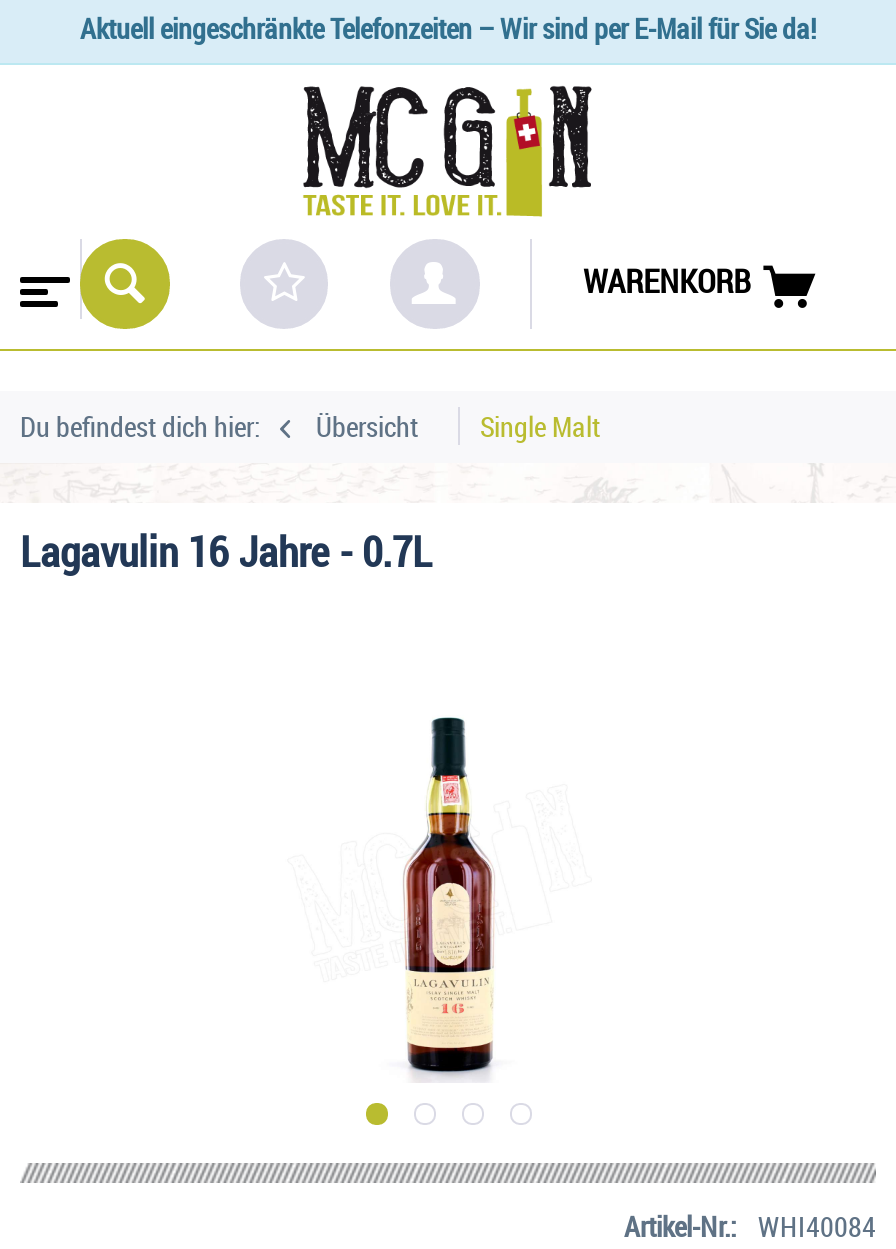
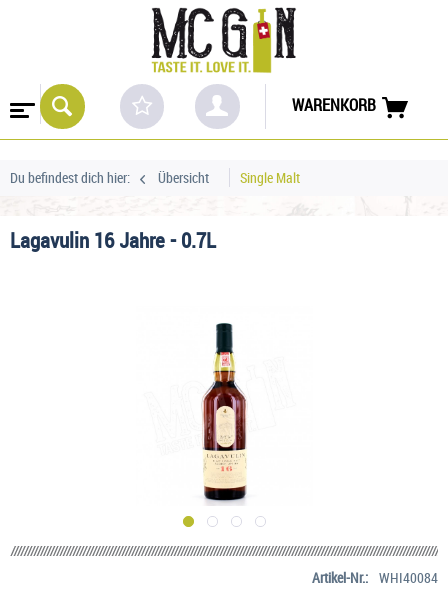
- Aktuell eingeschränkte Telefonzeiten – Wir sind per E-Mail für Sie da!
